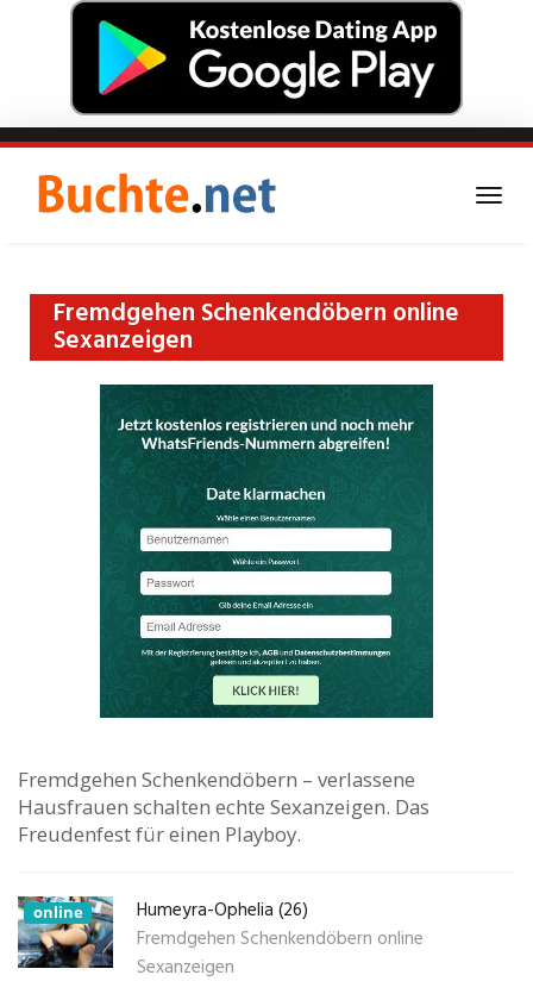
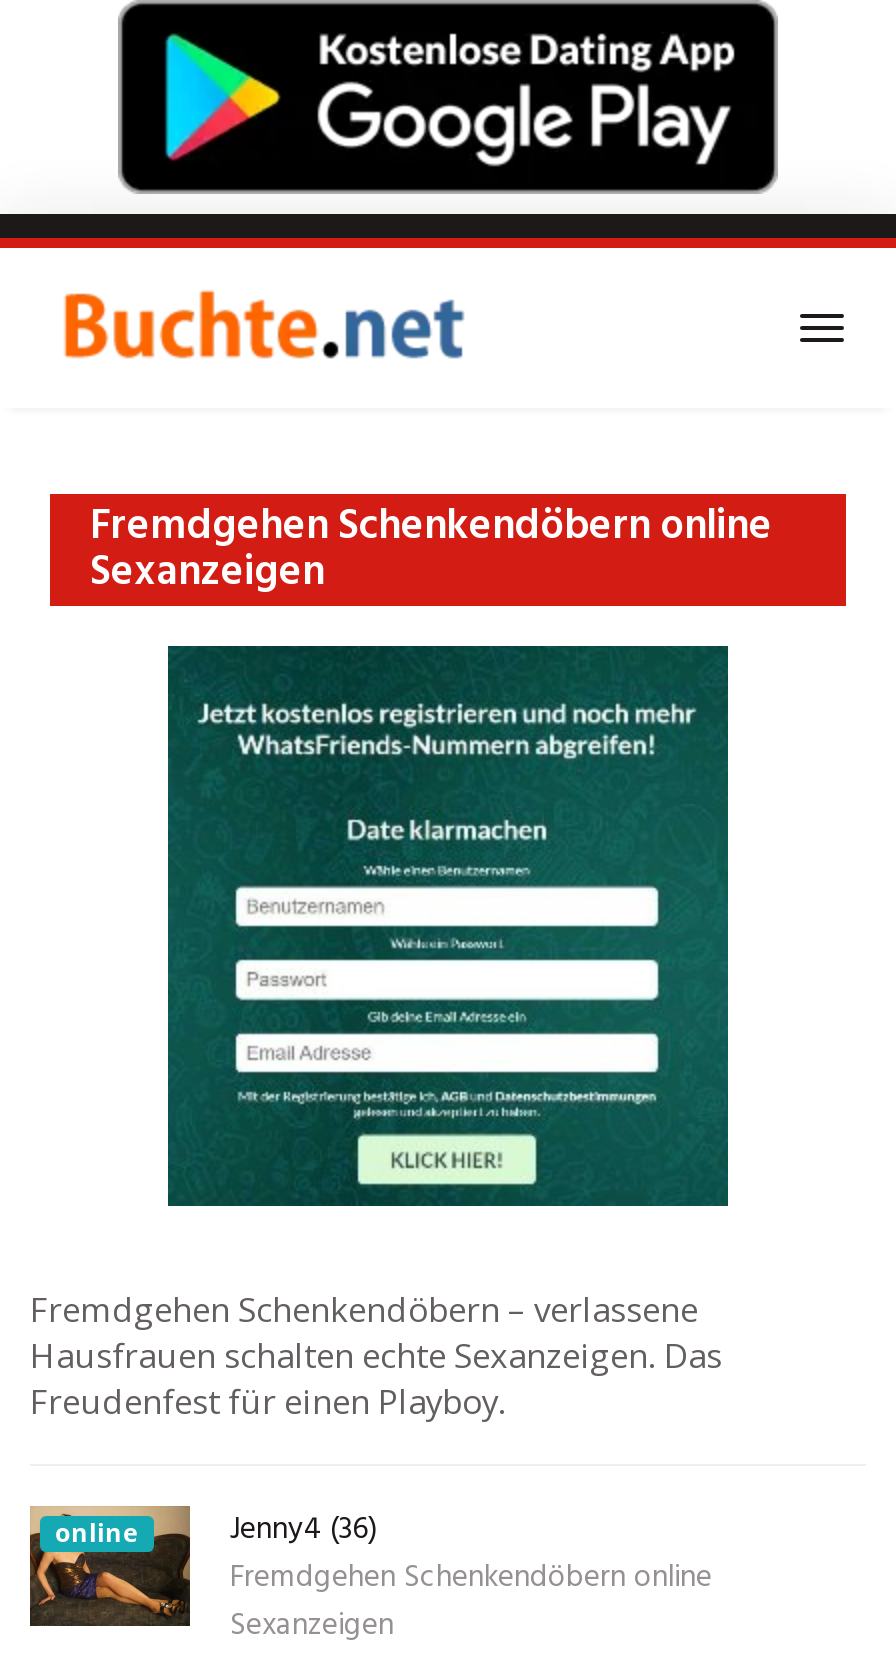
- [image]
- Humeyra-Ophelia (26)
+ [image]
+ Jenny4 (36)
